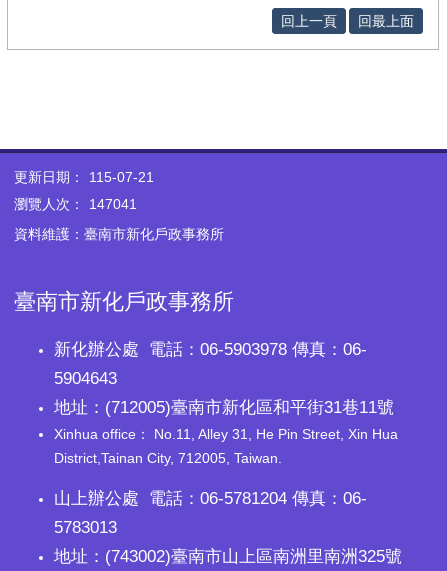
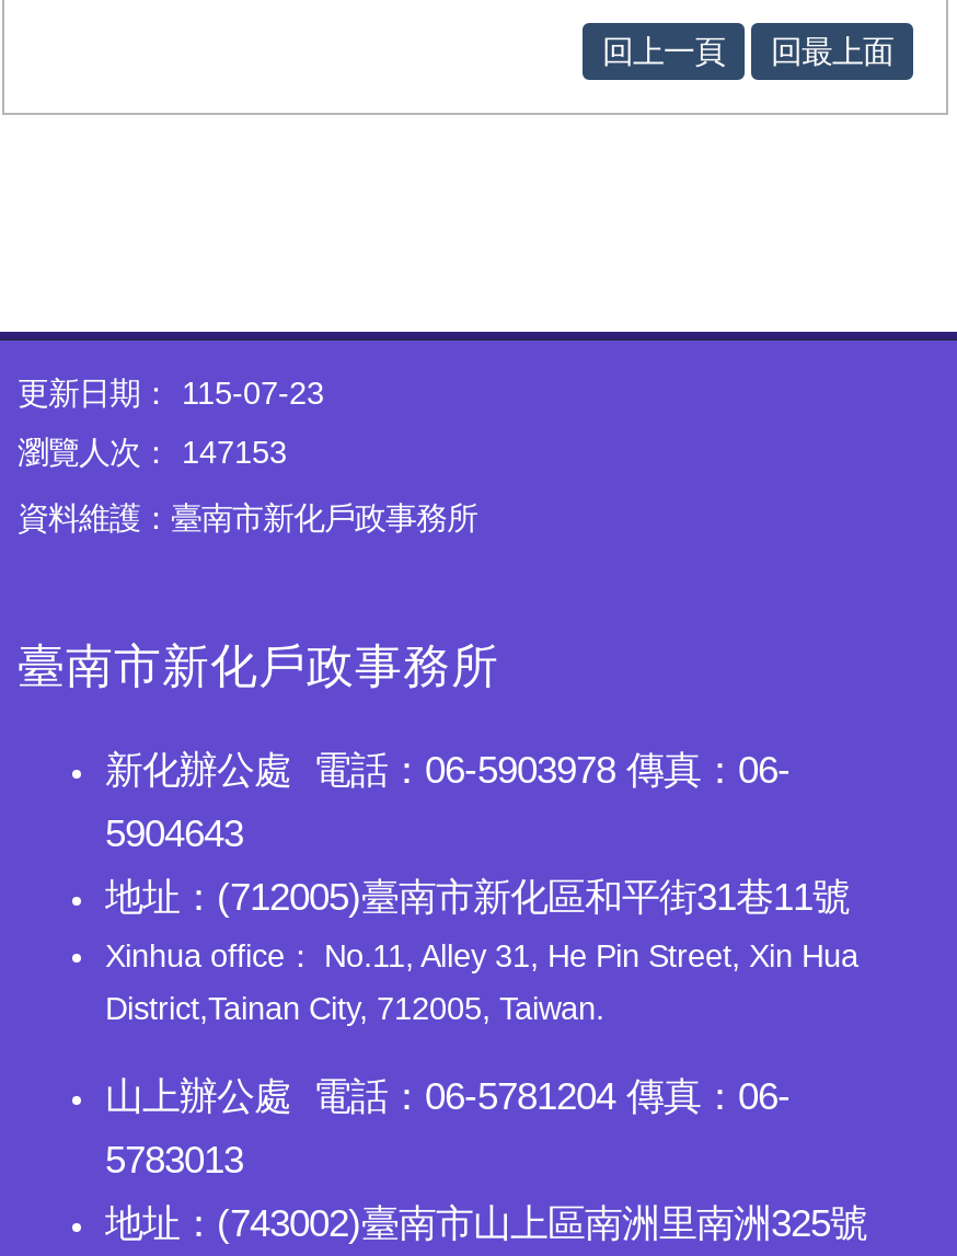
- 更新日期： 115-07-21
+ 更新日期： 115-07-23

- 瀏覽人次： 147041
+ 瀏覽人次： 147153
